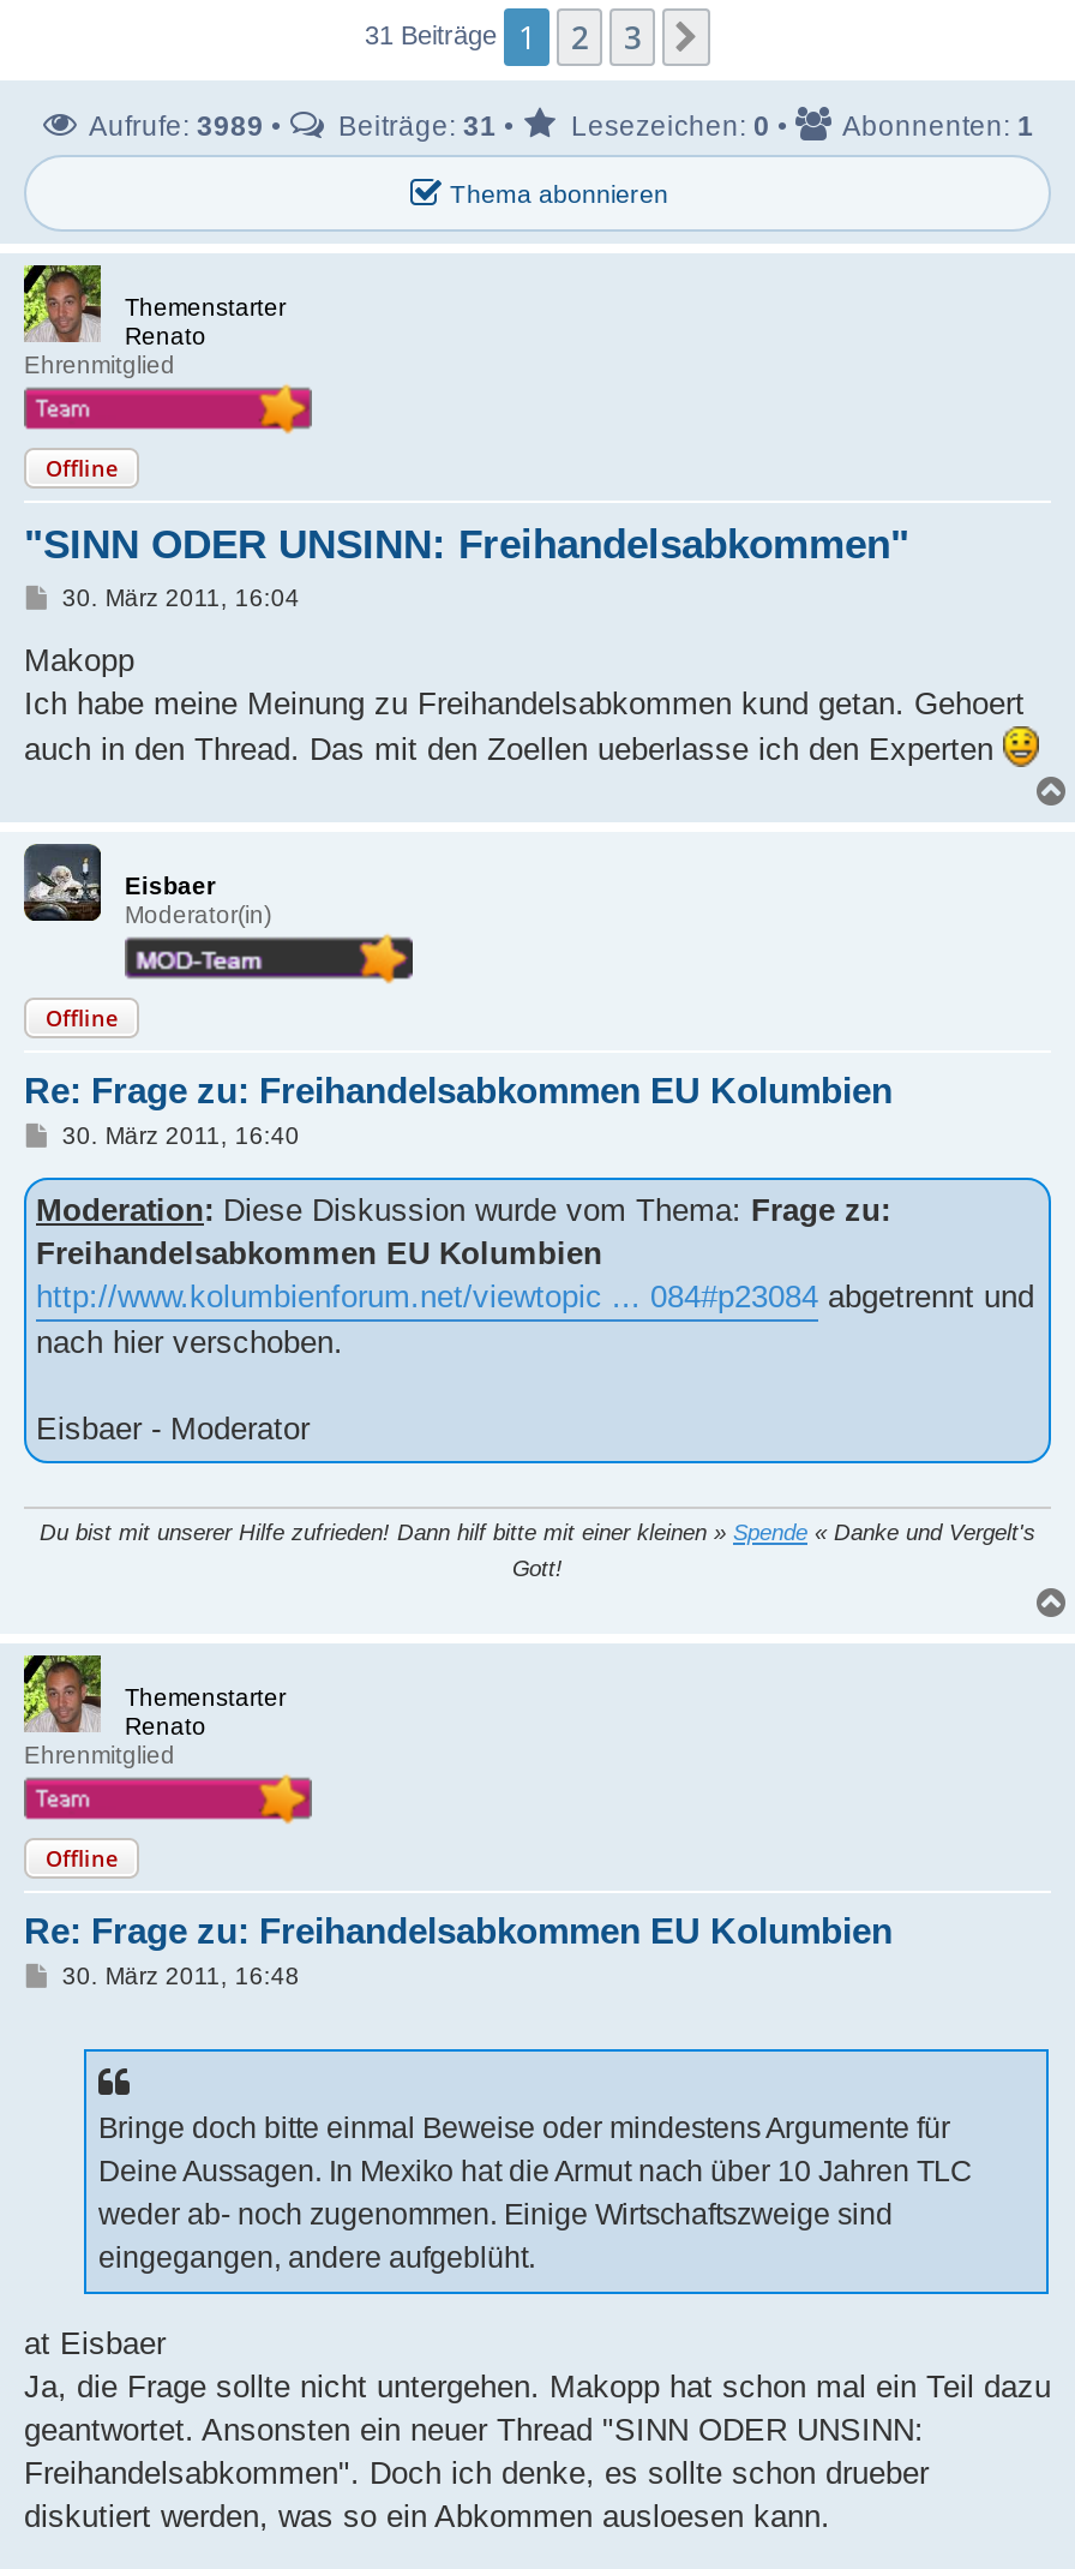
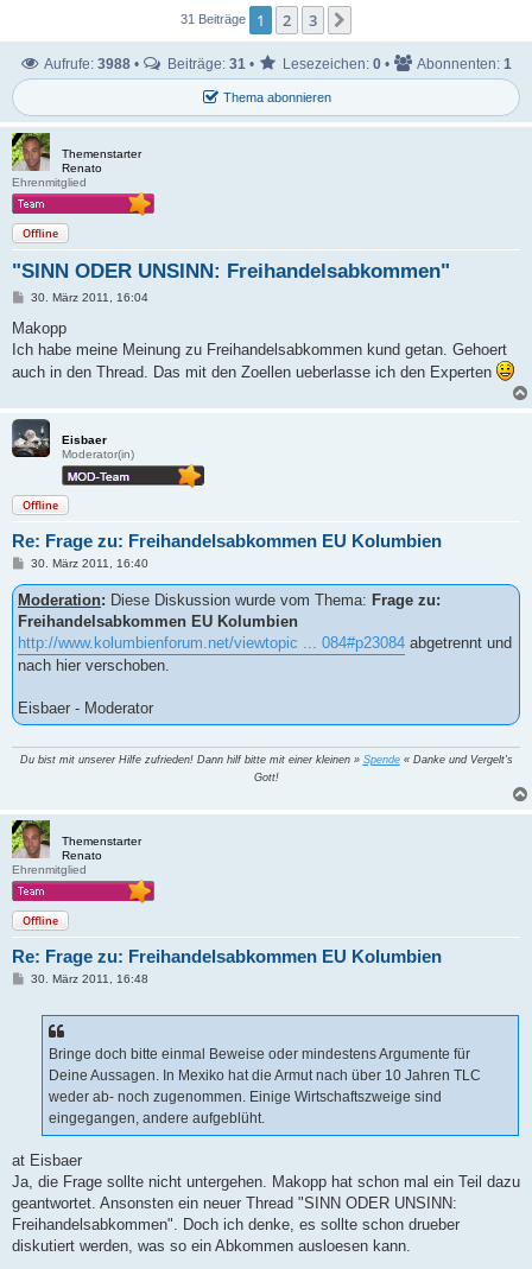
- Aufrufe: 3989 • Beiträge: 31 • Lesezeichen: 0 • Abonnenten: 1
+ Aufrufe: 3988 • Beiträge: 31 • Lesezeichen: 0 • Abonnenten: 1
